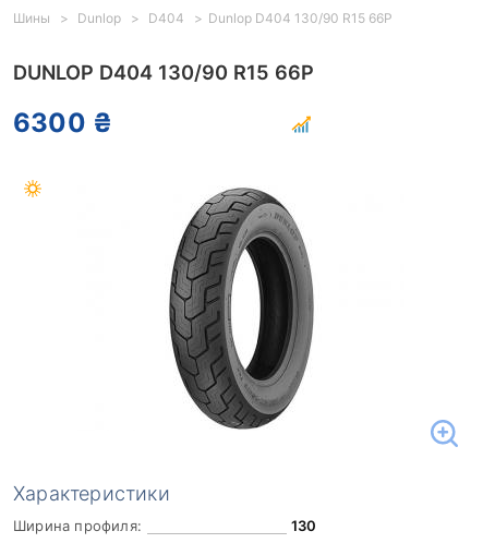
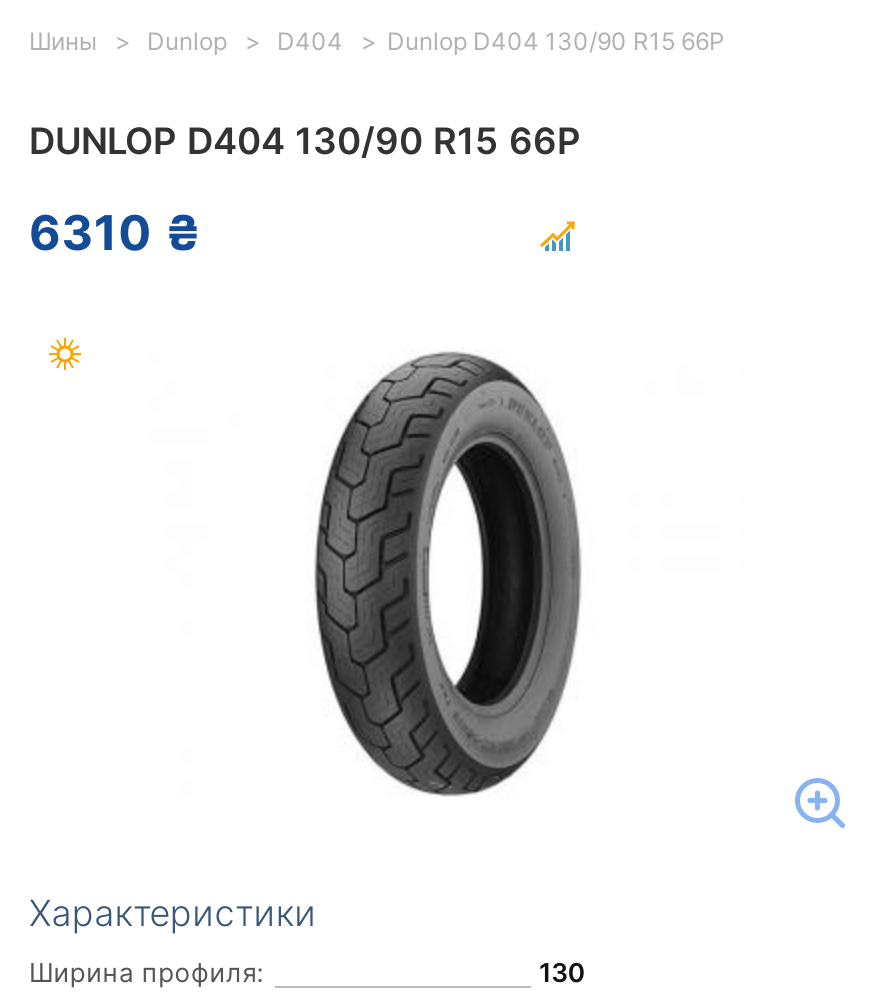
- 6300 ₴
+ 6310 ₴
